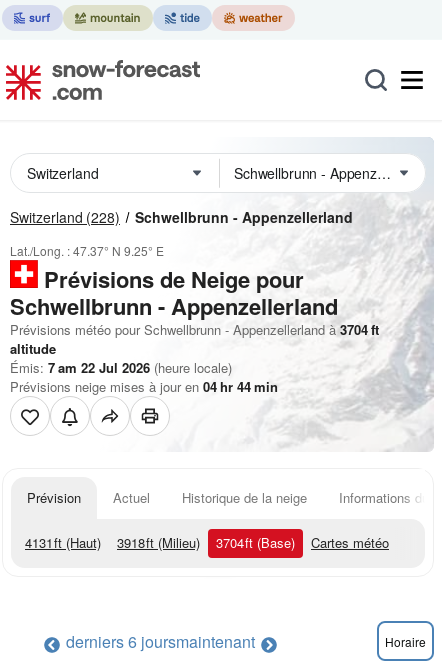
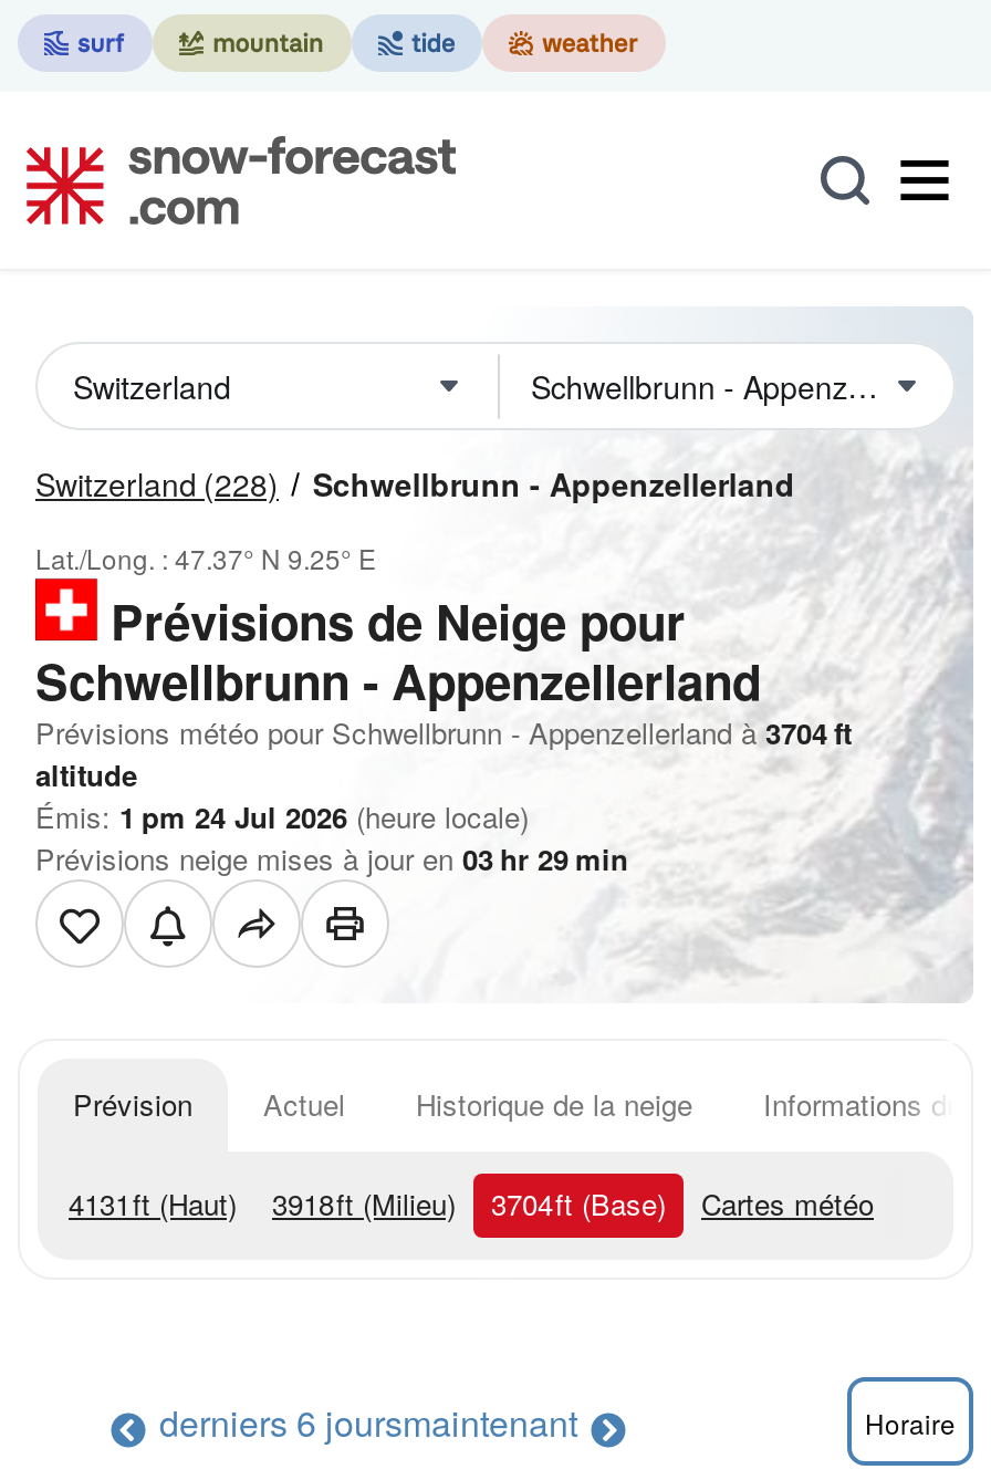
- Émis: 7 am 22 Jul 2026 (heure locale)
+ Émis: 1 pm 24 Jul 2026 (heure locale)

- Prévisions neige mises à jour en 04 hr 44 min
+ Prévisions neige mises à jour en 03 hr 29 min
